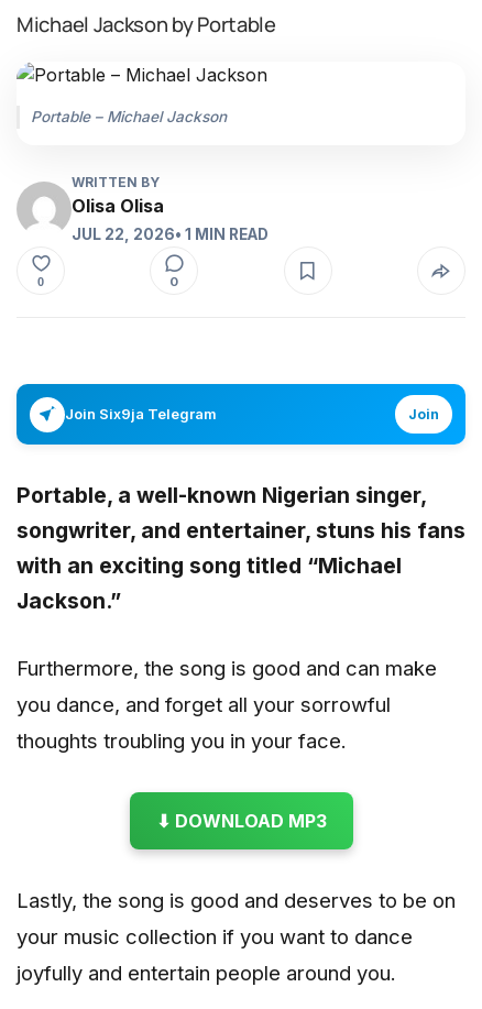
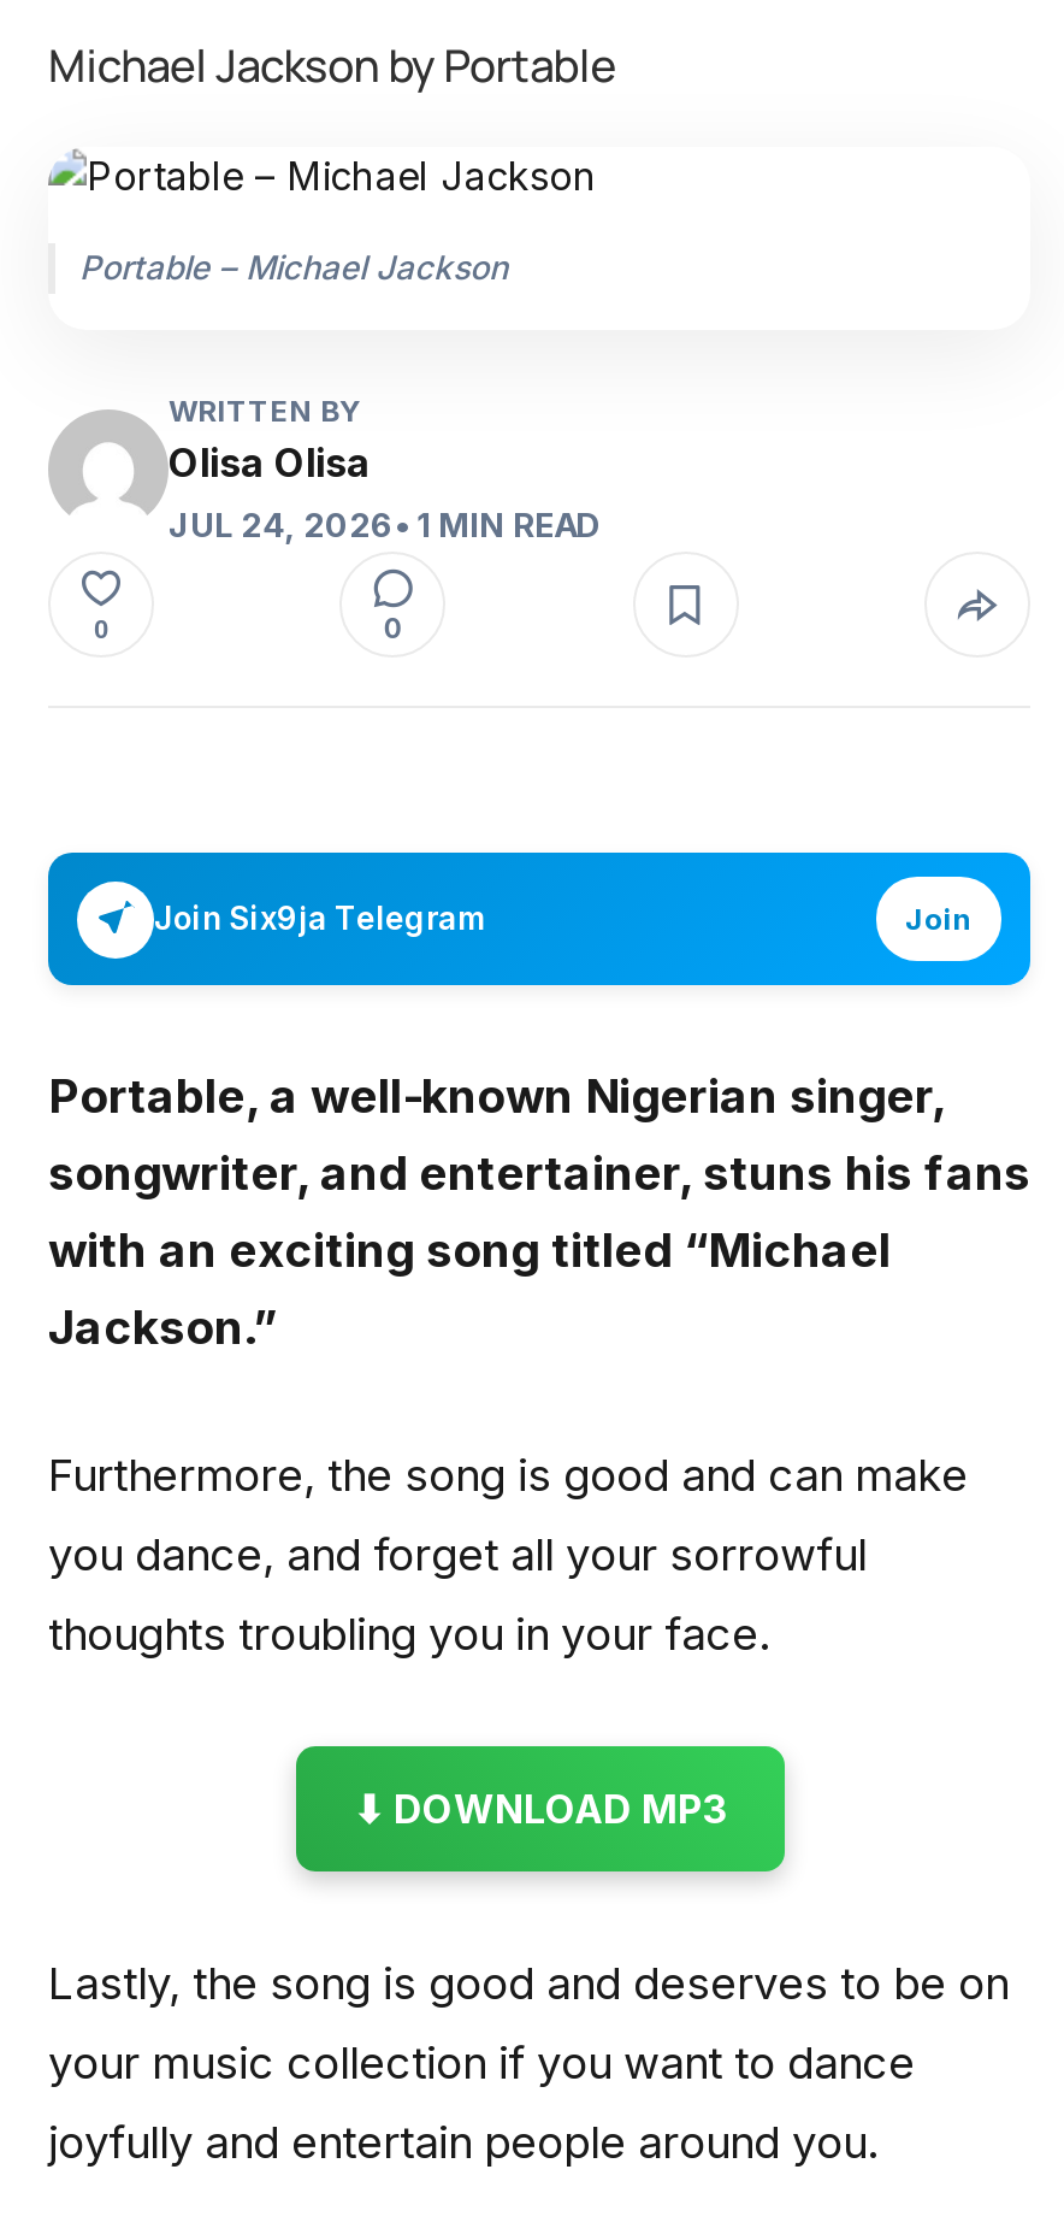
- JUL 22, 2026 • 1 MIN READ
+ JUL 24, 2026 • 1 MIN READ
